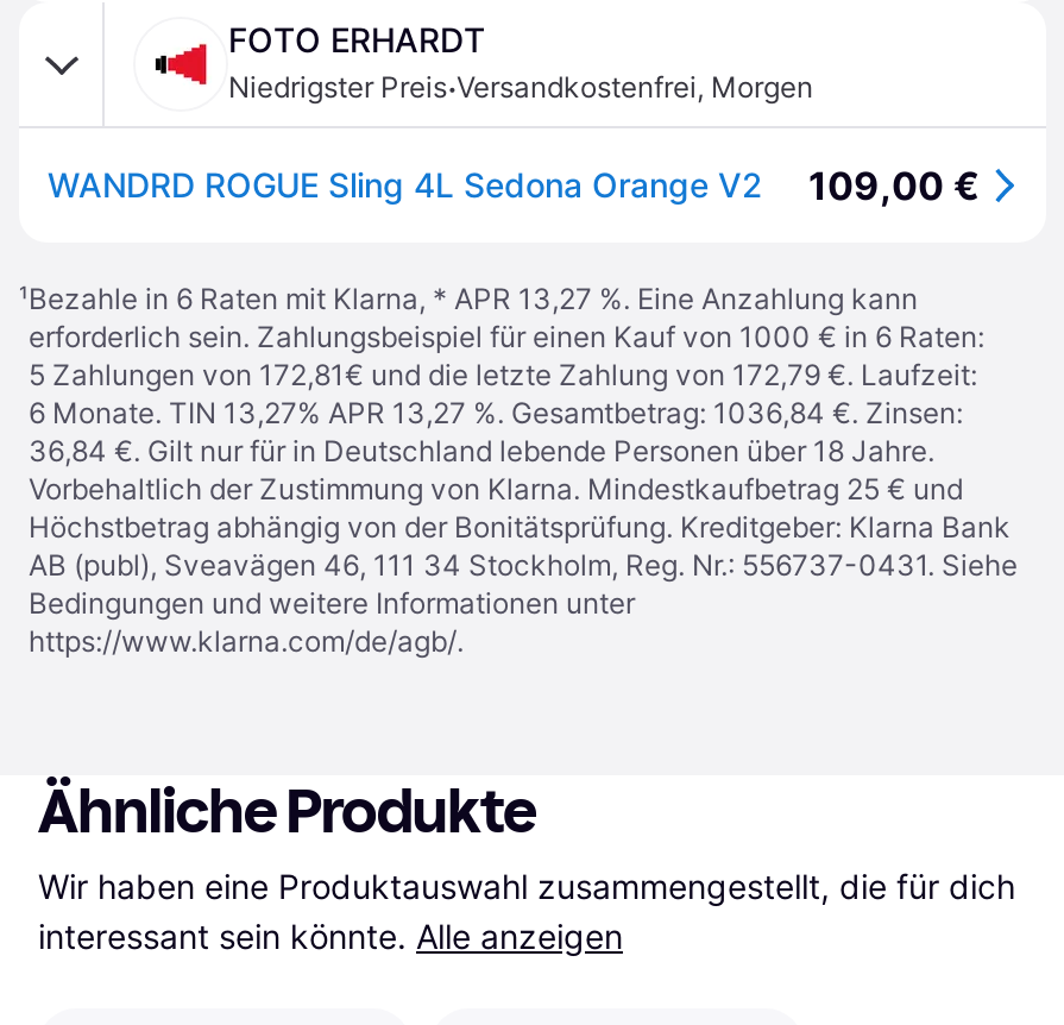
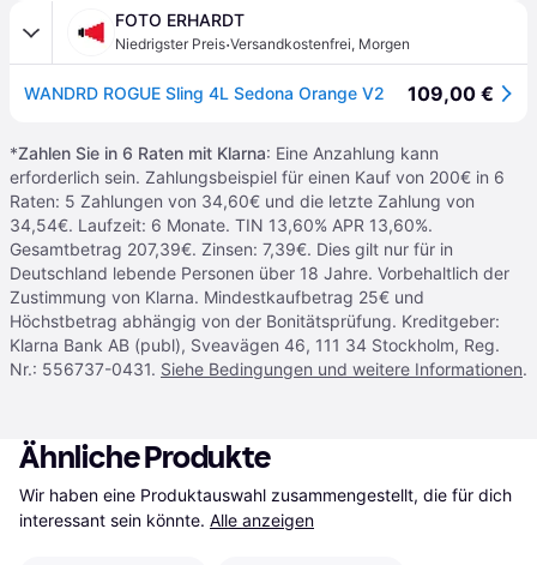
- ¹Bezahle in 6 Raten mit Klarna, * APR 13,27 %. Eine Anzahlung kann
- erforderlich sein. Zahlungsbeispiel für einen Kauf von 1000 € in 6 Raten:
- 5 Zahlungen von 172,81€ und die letzte Zahlung von 172,79 €. Laufzeit:
- 6 Monate. TIN 13,27% APR 13,27 %. Gesamtbetrag: 1036,84 €. Zinsen:
- 36,84 €. Gilt nur für in Deutschland lebende Personen über 18 Jahre.
- Vorbehaltlich der Zustimmung von Klarna. Mindestkaufbetrag 25 € und
- Höchstbetrag abhängig von der Bonitätsprüfung. Kreditgeber: Klarna Bank
- AB (publ), Sveavägen 46, 111 34 Stockholm, Reg. Nr.: 556737-0431. Siehe
- Bedingungen und weitere Informationen unter
- https://www.klarna.com/de/agb/.
+ *Zahlen Sie in 6 Raten mit Klarna: Eine Anzahlung kann
+ erforderlich sein. Zahlungsbeispiel für einen Kauf von 200€ in 6
+ Raten: 5 Zahlungen von 34,60€ und die letzte Zahlung von
+ 34,54€. Laufzeit: 6 Monate. TIN 13,60% APR 13,60%.
+ Gesamtbetrag 207,39€. Zinsen: 7,39€. Dies gilt nur für in
+ Deutschland lebende Personen über 18 Jahre. Vorbehaltlich der
+ Zustimmung von Klarna. Mindestkaufbetrag 25€ und
+ Höchstbetrag abhängig von der Bonitätsprüfung. Kreditgeber:
+ Klarna Bank AB (publ), Sveavägen 46, 111 34 Stockholm, Reg.
+ Nr.: 556737-0431. Siehe Bedingungen und weitere Informationen.
